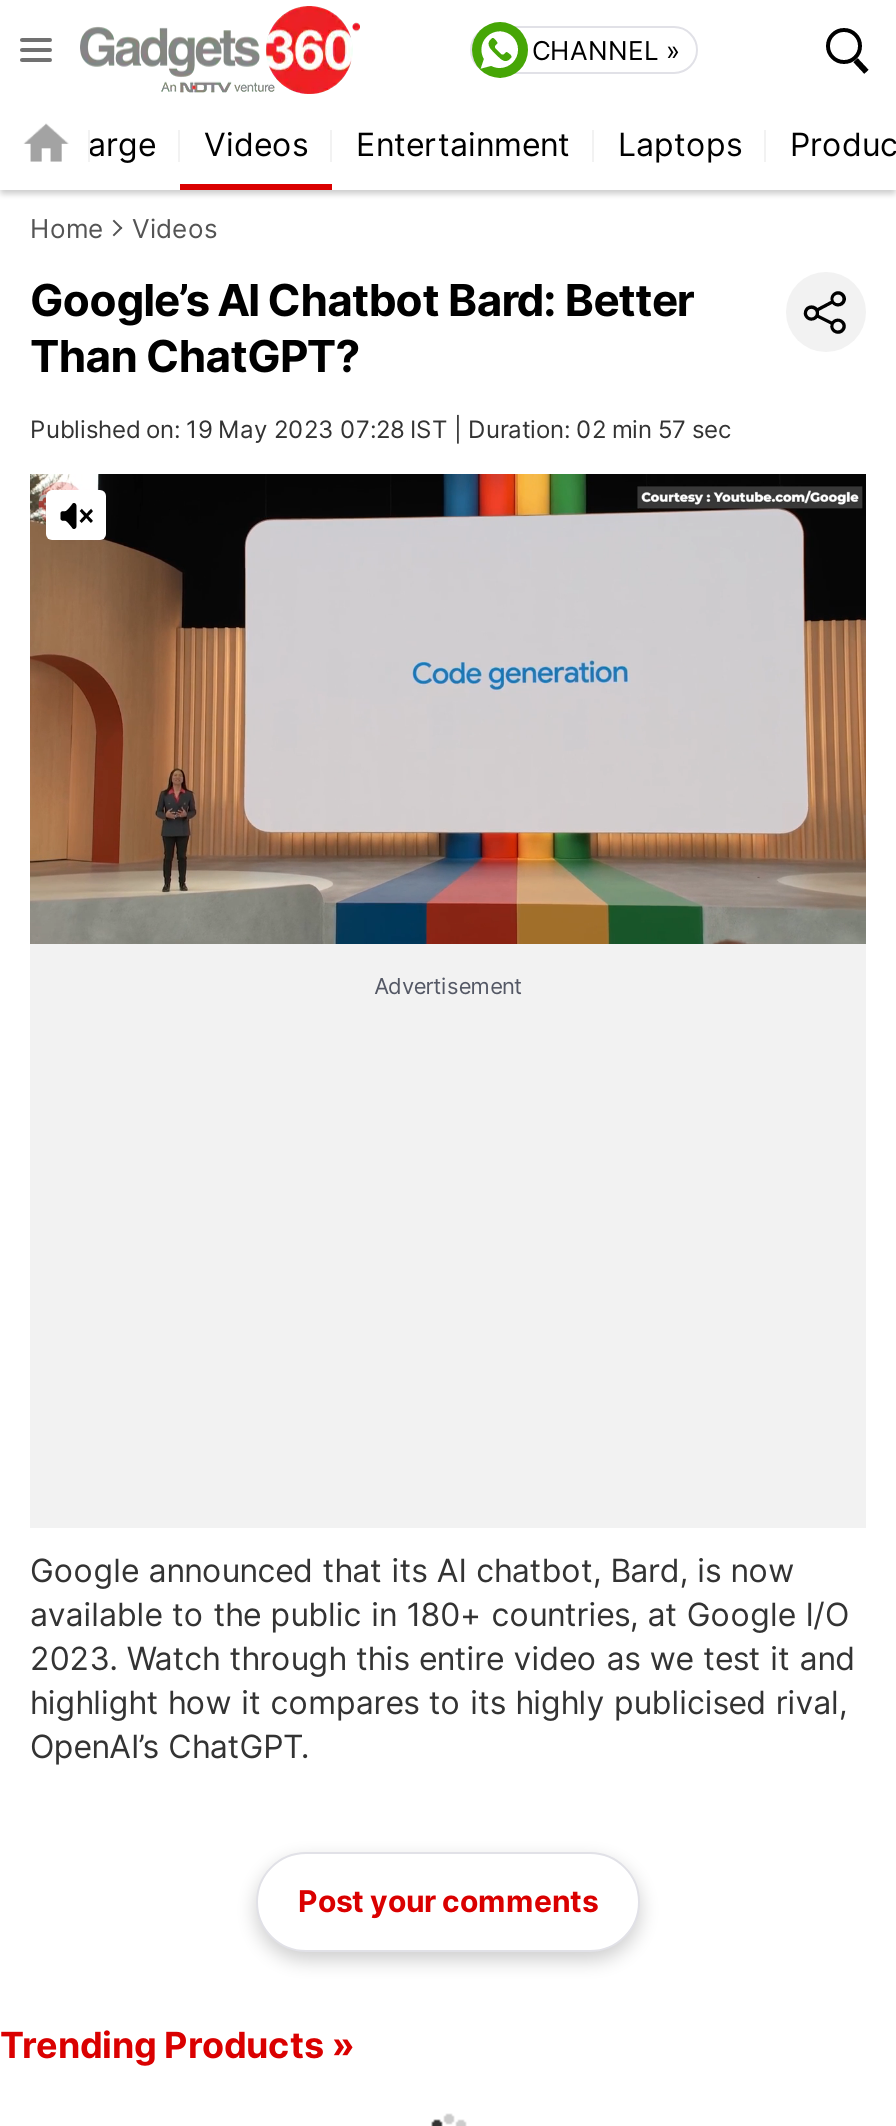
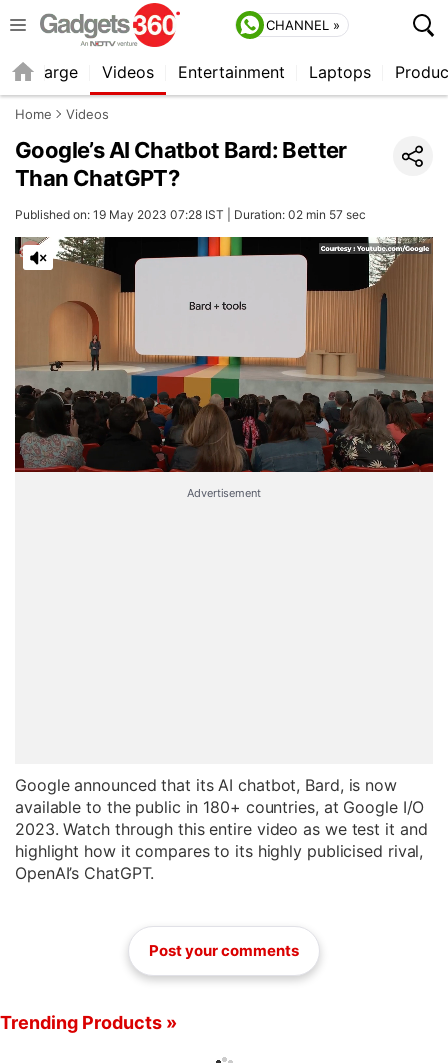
- [image]
+ [image]
